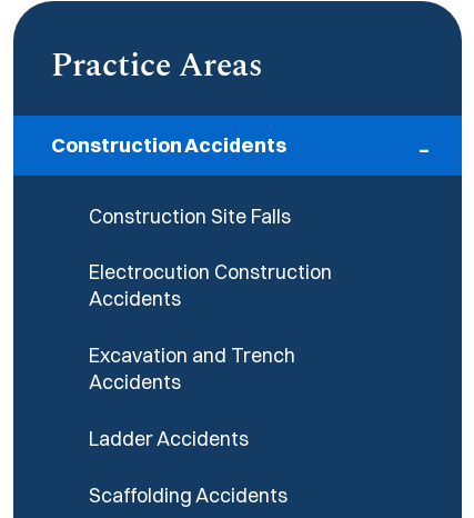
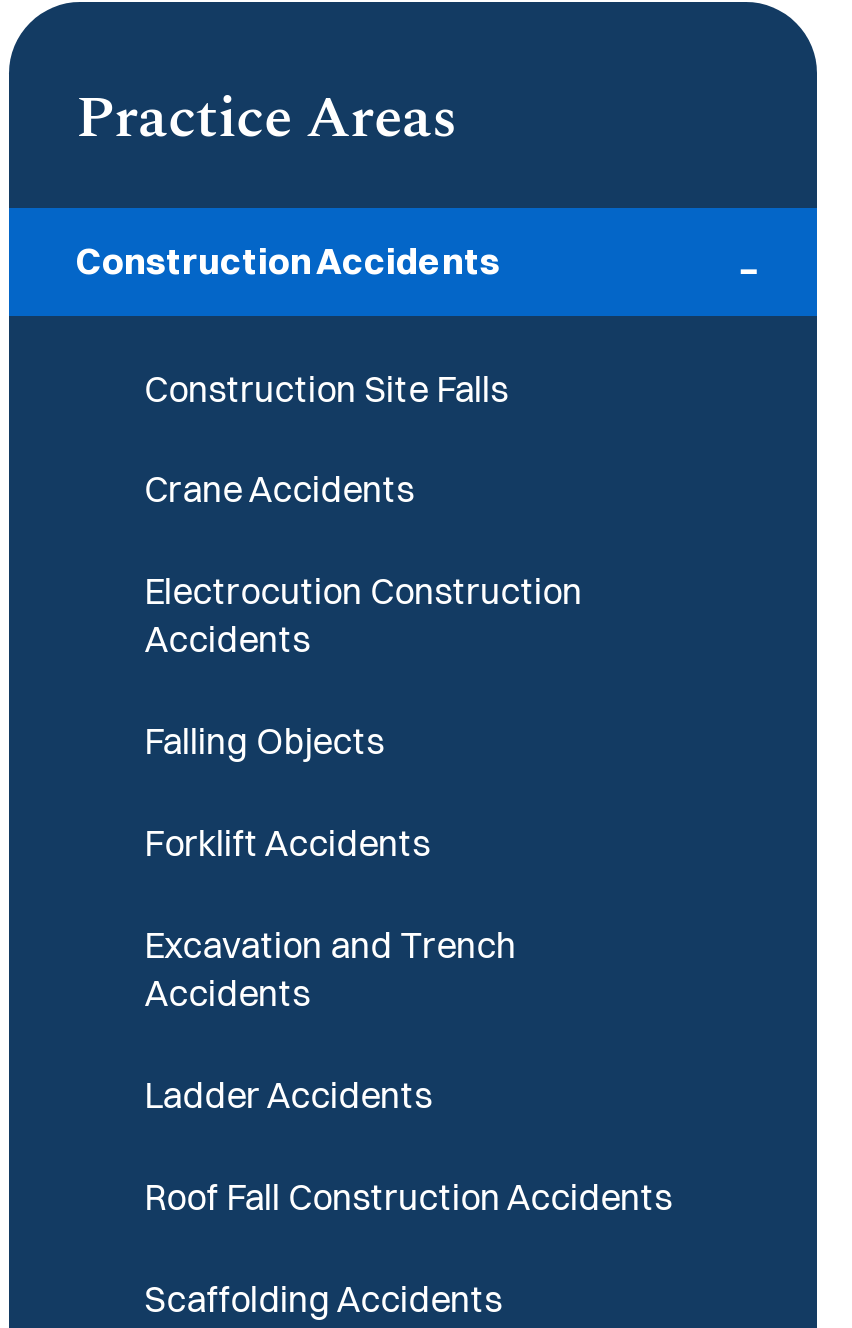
+ Crane Accidents

+ Falling Objects
+ Forklift Accidents

+ Roof Fall Construction Accidents
